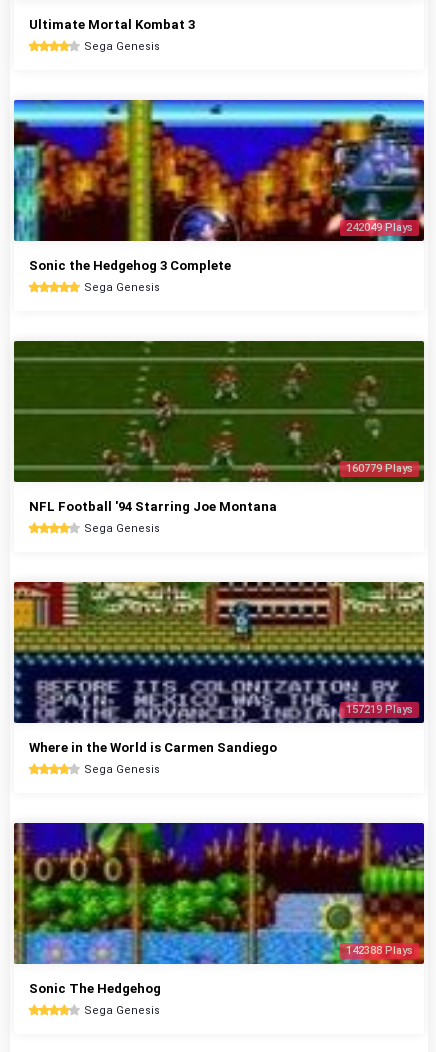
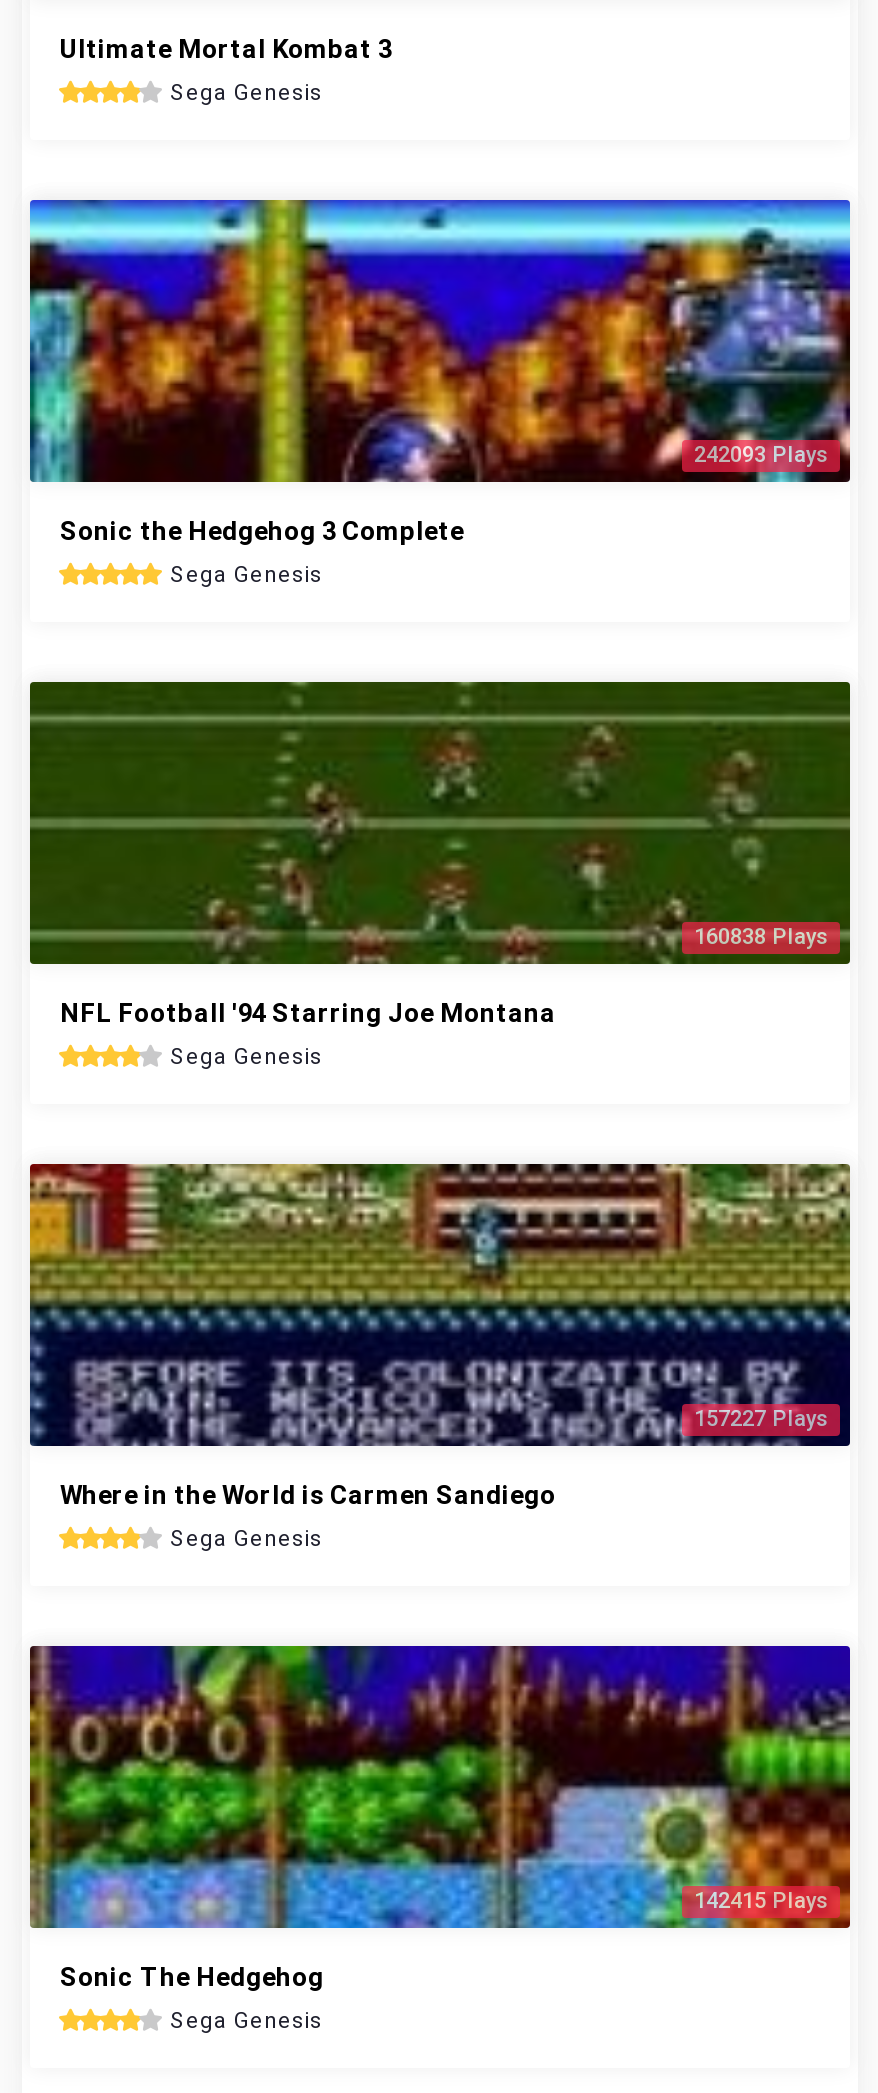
- 242049 Plays
+ 242093 Plays

- 160779 Plays
+ 160838 Plays

- 157219 Plays
+ 157227 Plays

- 142388 Plays
+ 142415 Plays
